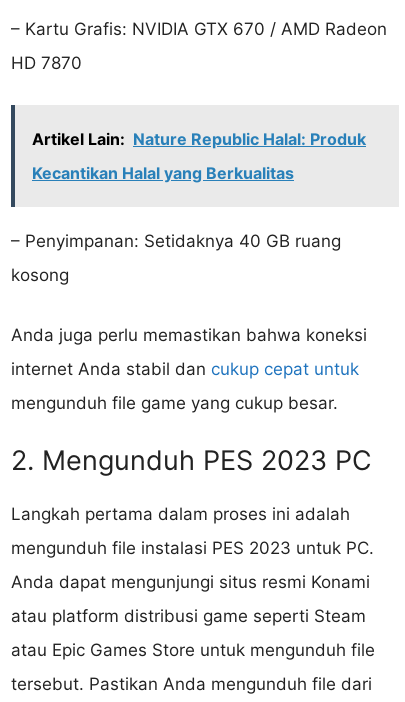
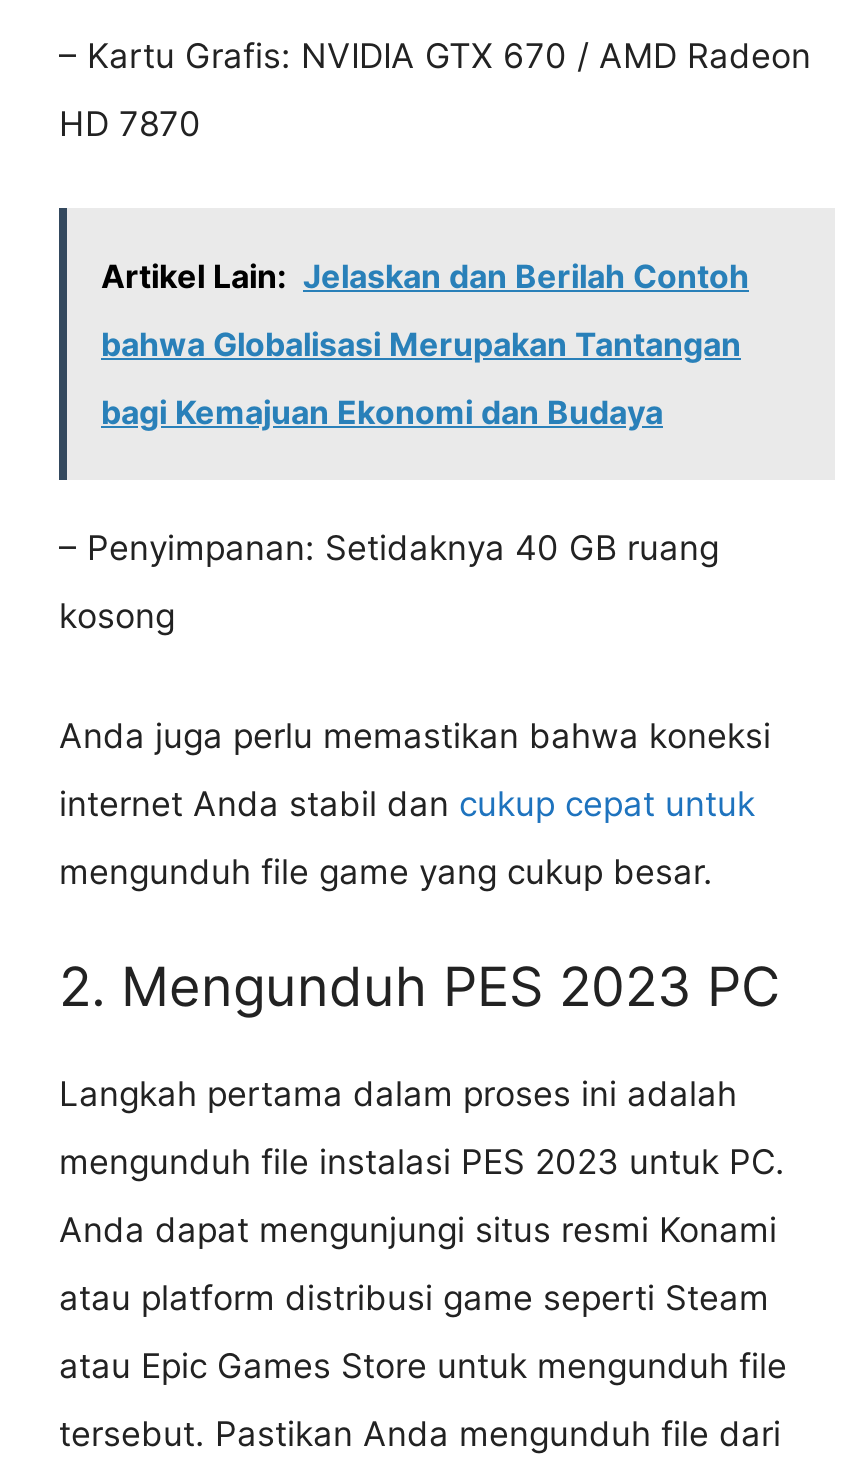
- Artikel Lain: Nature Republic Halal: Produk
- Kecantikan Halal yang Berkualitas
+ Artikel Lain: Jelaskan dan Berilah Contoh
+ bahwa Globalisasi Merupakan Tantangan
+ bagi Kemajuan Ekonomi dan Budaya
